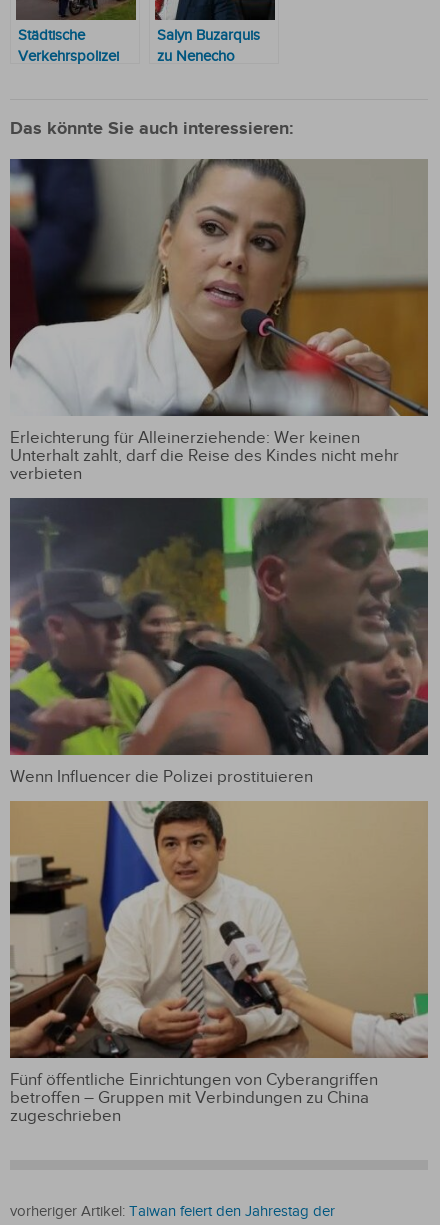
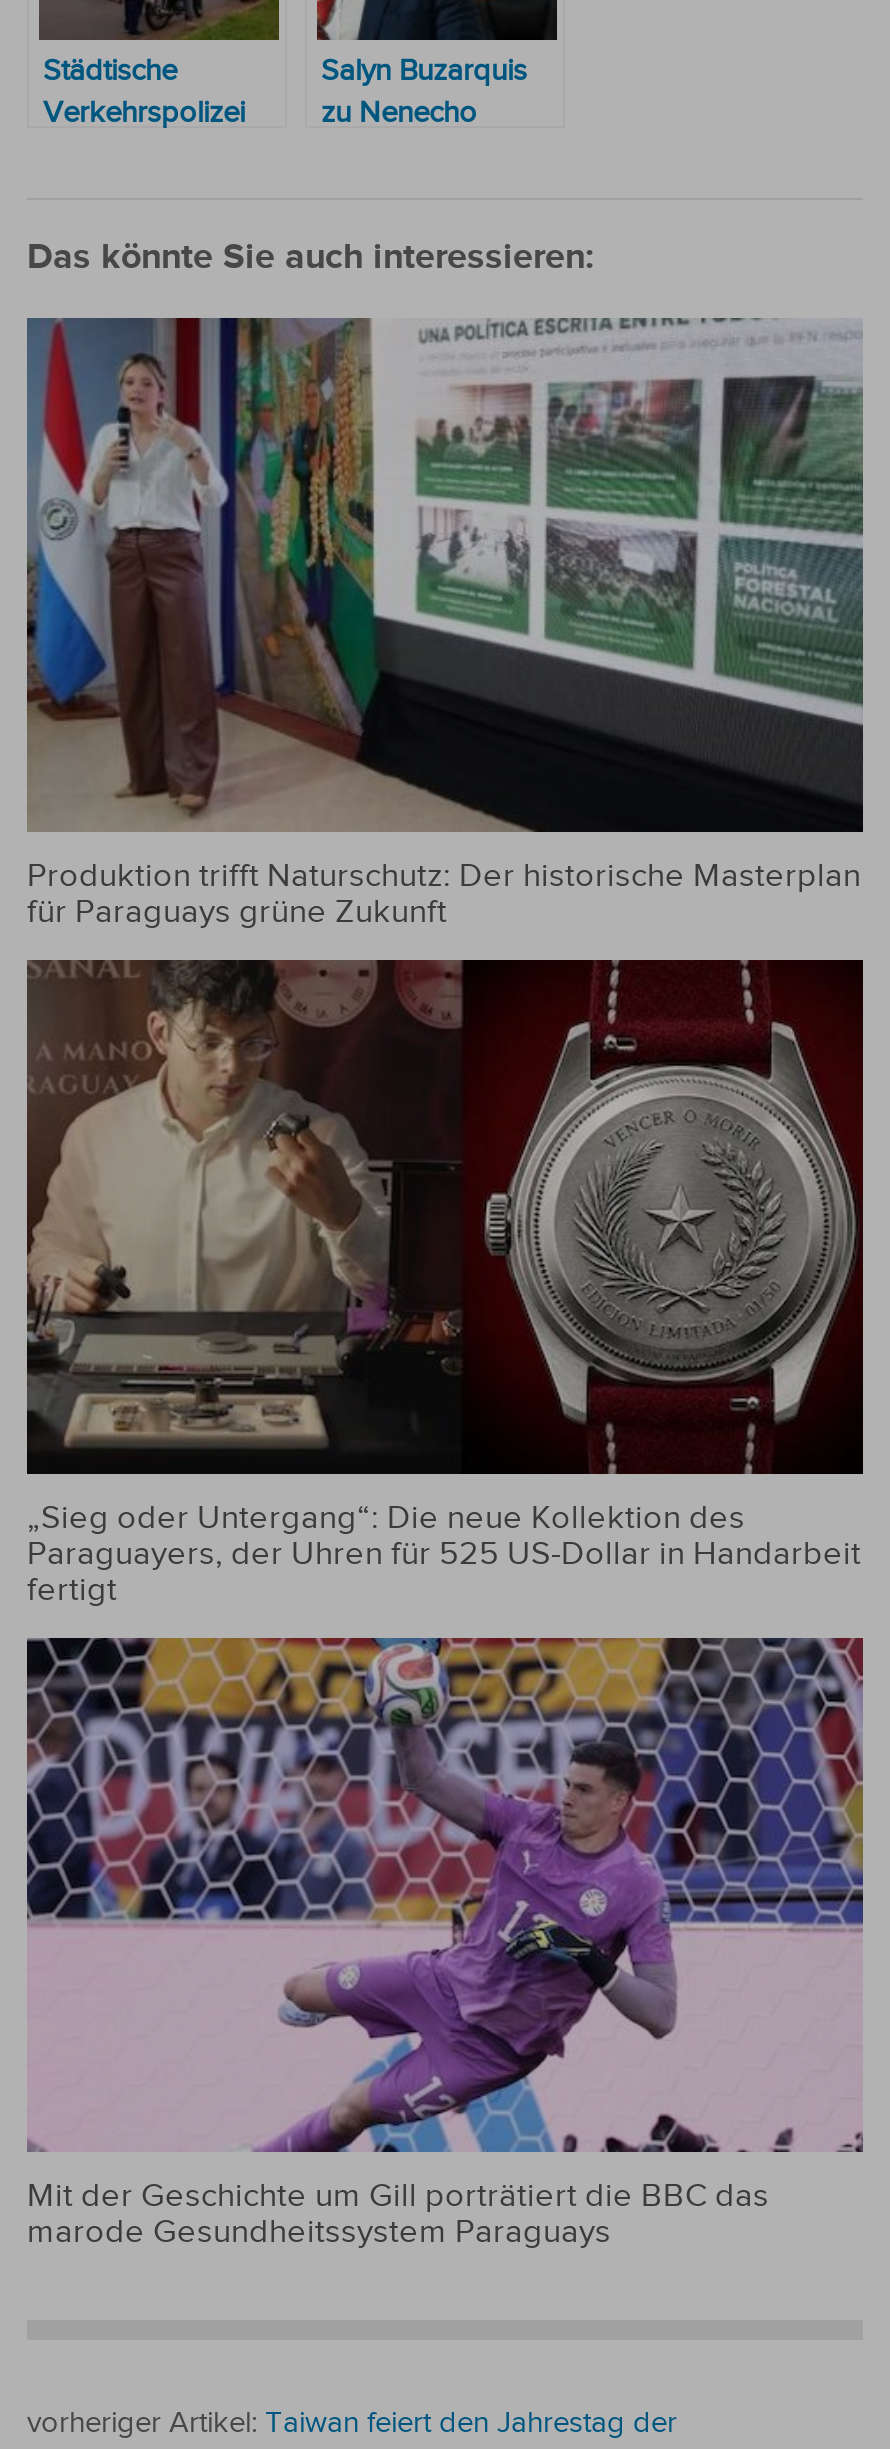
- [image]
- Erleichterung für Alleinerziehende: Wer keinen
- Unterhalt zahlt, darf die Reise des Kindes nicht mehr
- verbieten
+ [image]
+ Produktion trifft Naturschutz: Der historische Masterplan
+ für Paraguays grüne Zukunft

- [image]
- Wenn Influencer die Polizei prostituieren
+ [image]
+ „Sieg oder Untergang“: Die neue Kollektion des
+ Paraguayers, der Uhren für 525 US-Dollar in Handarbeit
+ fertigt

- [image]
- Fünf öffentliche Einrichtungen von Cyberangriffen
- betroffen – Gruppen mit Verbindungen zu China
- zugeschrieben
+ [image]
+ Mit der Geschichte um Gill porträtiert die BBC das
+ marode Gesundheitssystem Paraguays
